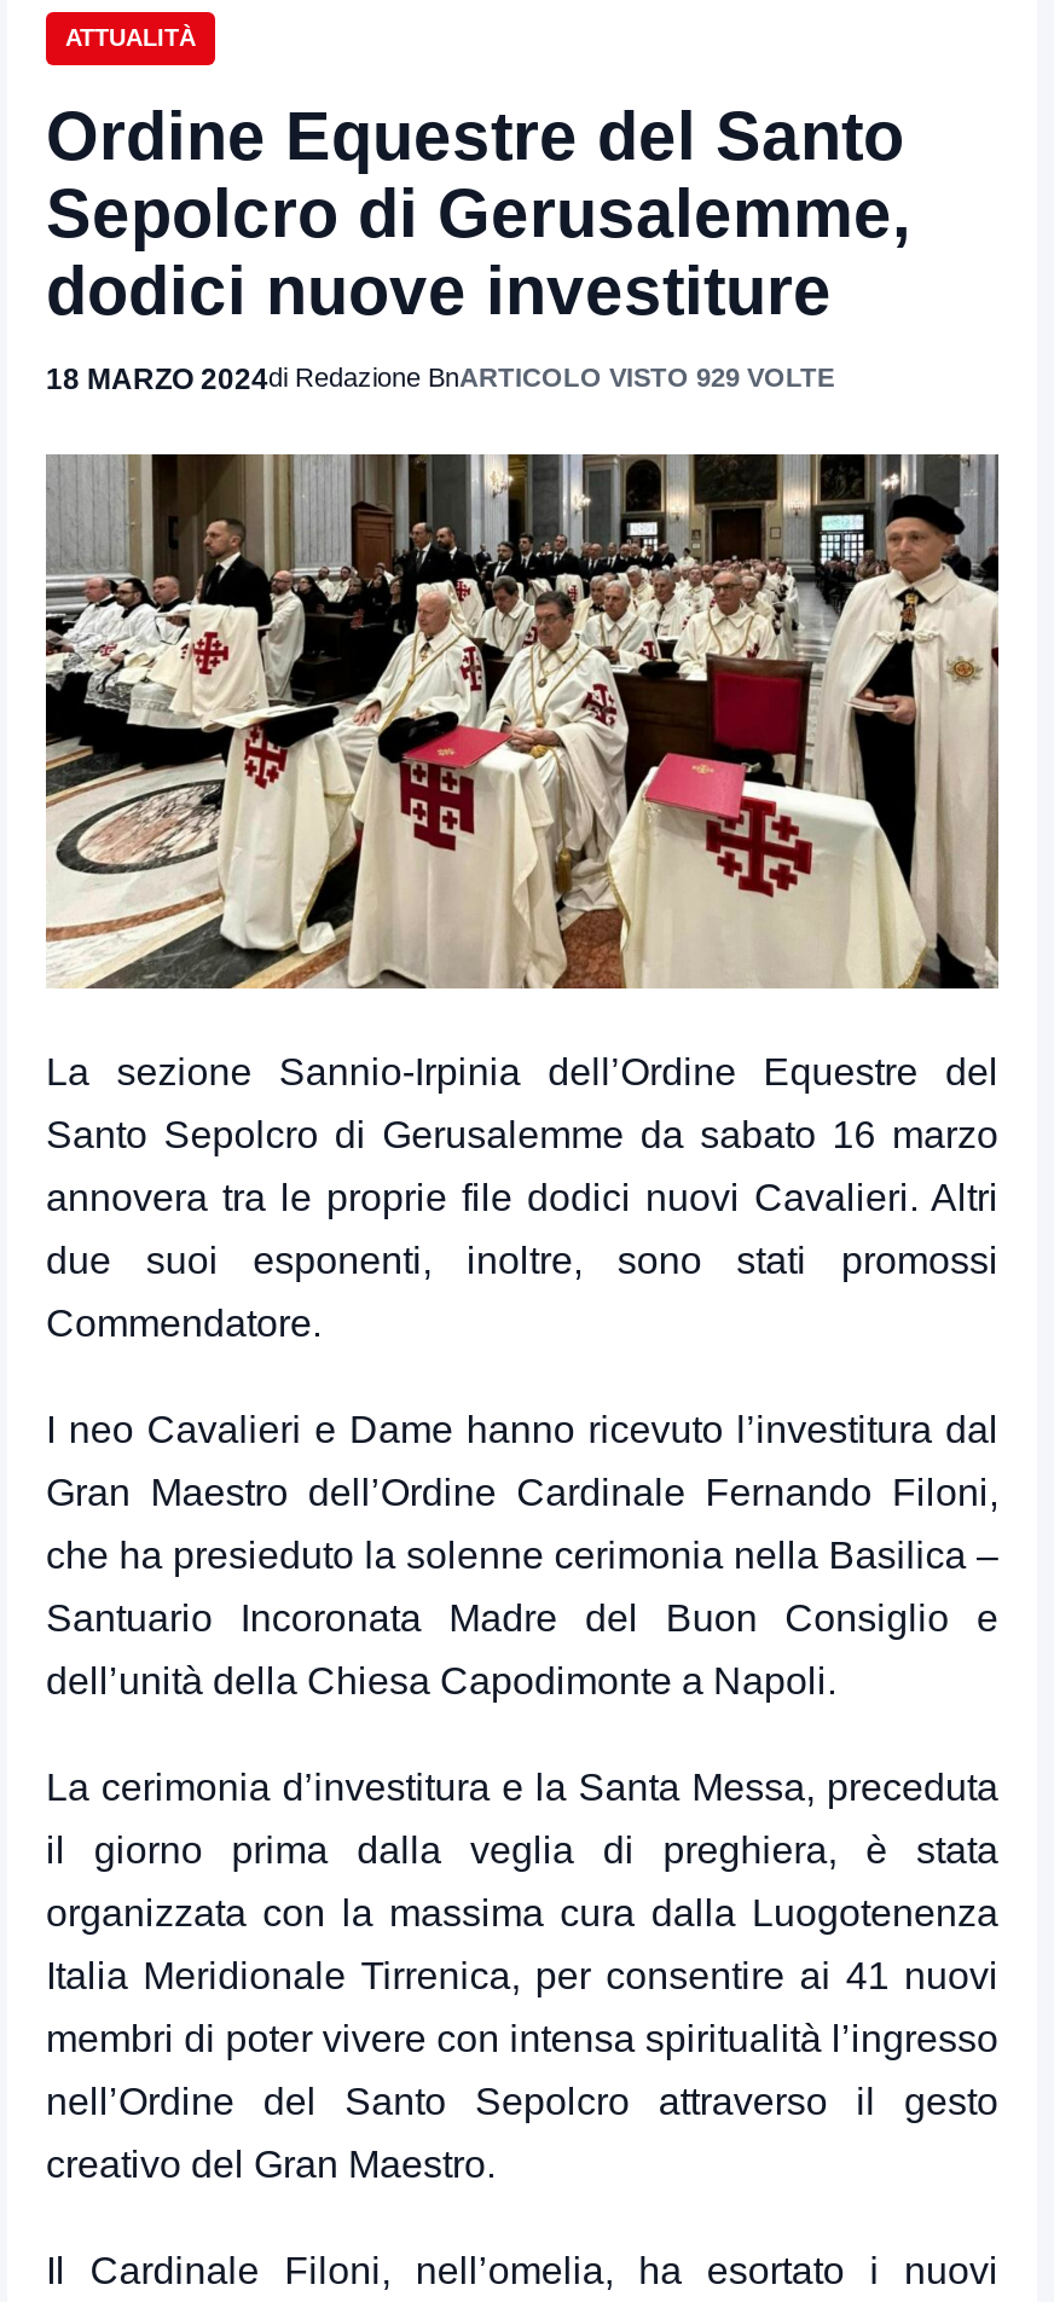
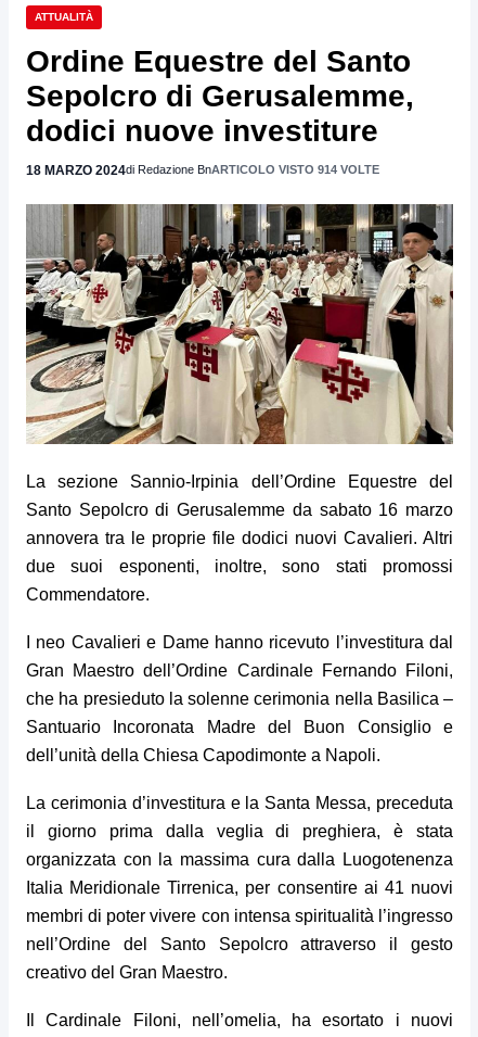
- 18 MARZO 2024di Redazione BnARTICOLO VISTO 929 VOLTE
+ 18 MARZO 2024di Redazione BnARTICOLO VISTO 914 VOLTE
